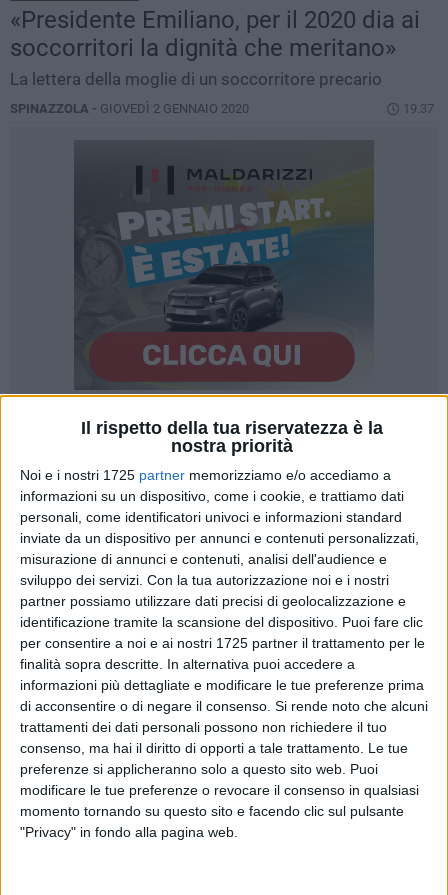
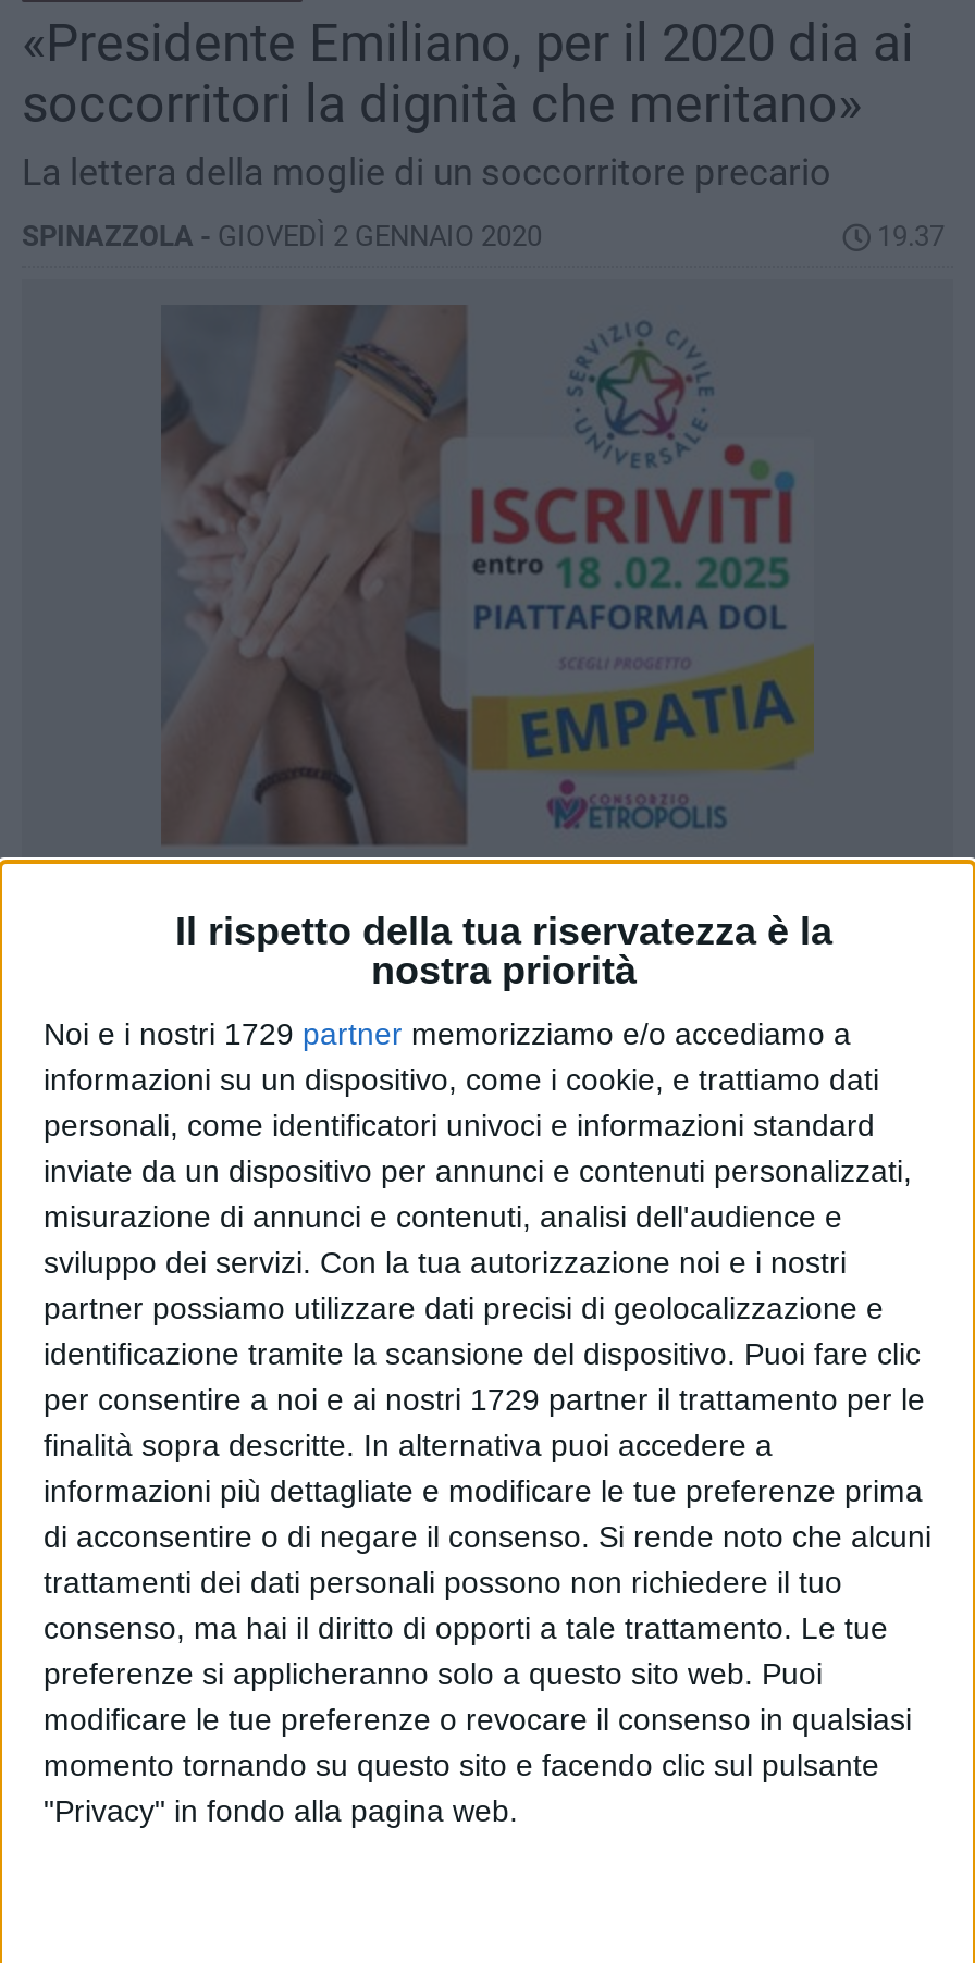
- [image]
+ [image]

- Noi e i nostri 1725 partner memorizziamo e/o accediamo a
+ Noi e i nostri 1729 partner memorizziamo e/o accediamo a

- per consentire a noi e ai nostri 1725 partner il trattamento per le
+ per consentire a noi e ai nostri 1729 partner il trattamento per le
